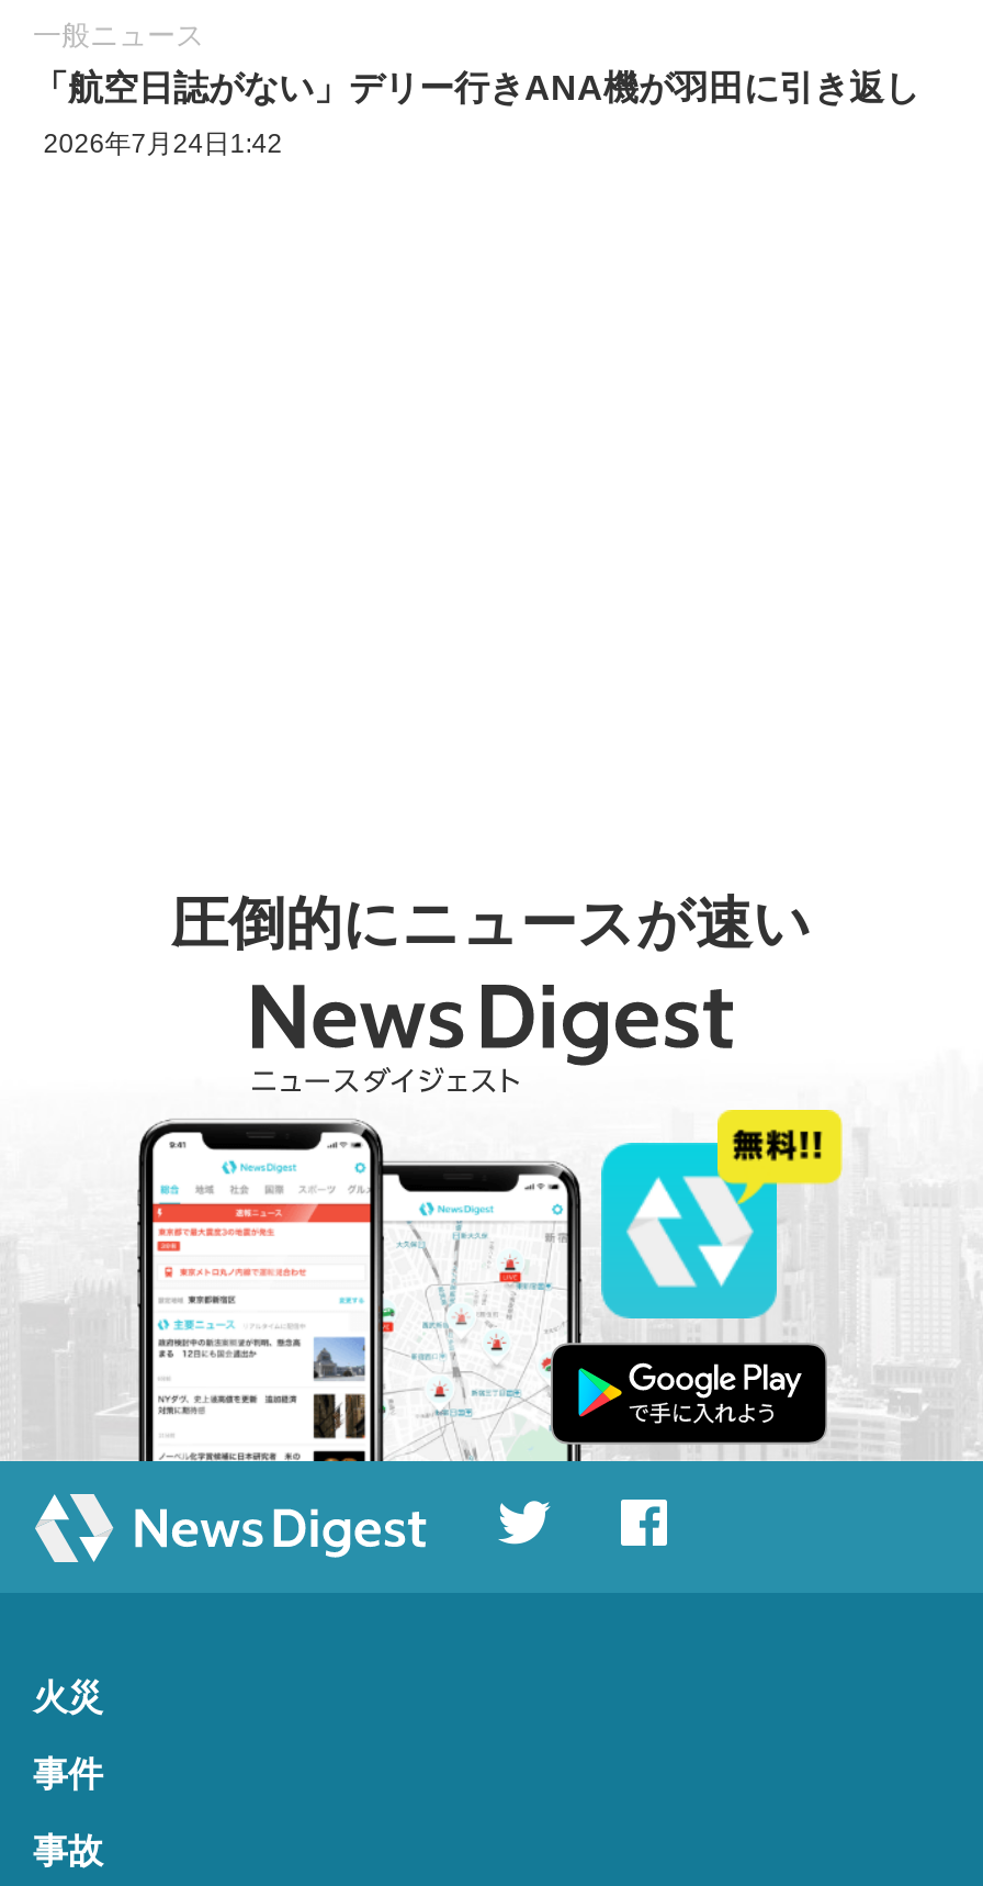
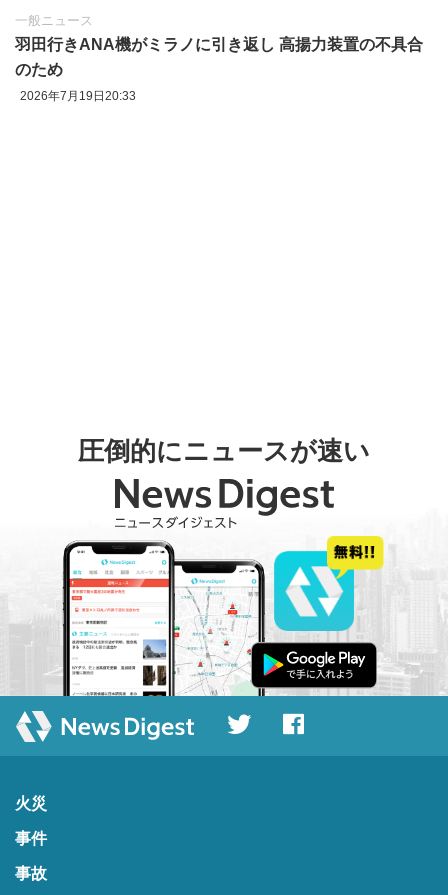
- 「航空日誌がない」デリー行きANA機が羽田に引き返し
- 2026年7月24日1:42
+ 羽田行きANA機がミラノに引き返し 高揚力装置の不具合
+ のため
+ 2026年7月19日20:33
